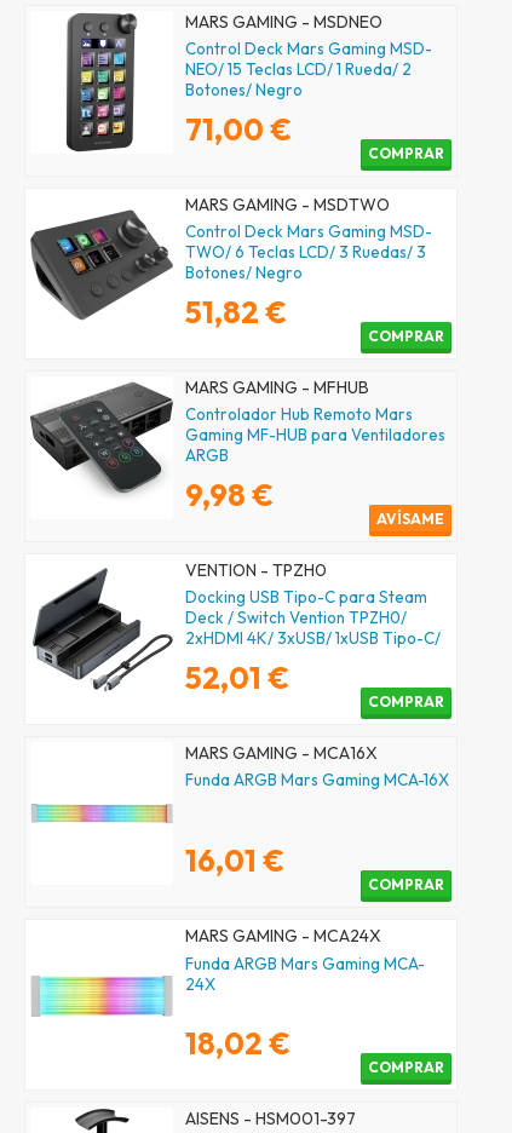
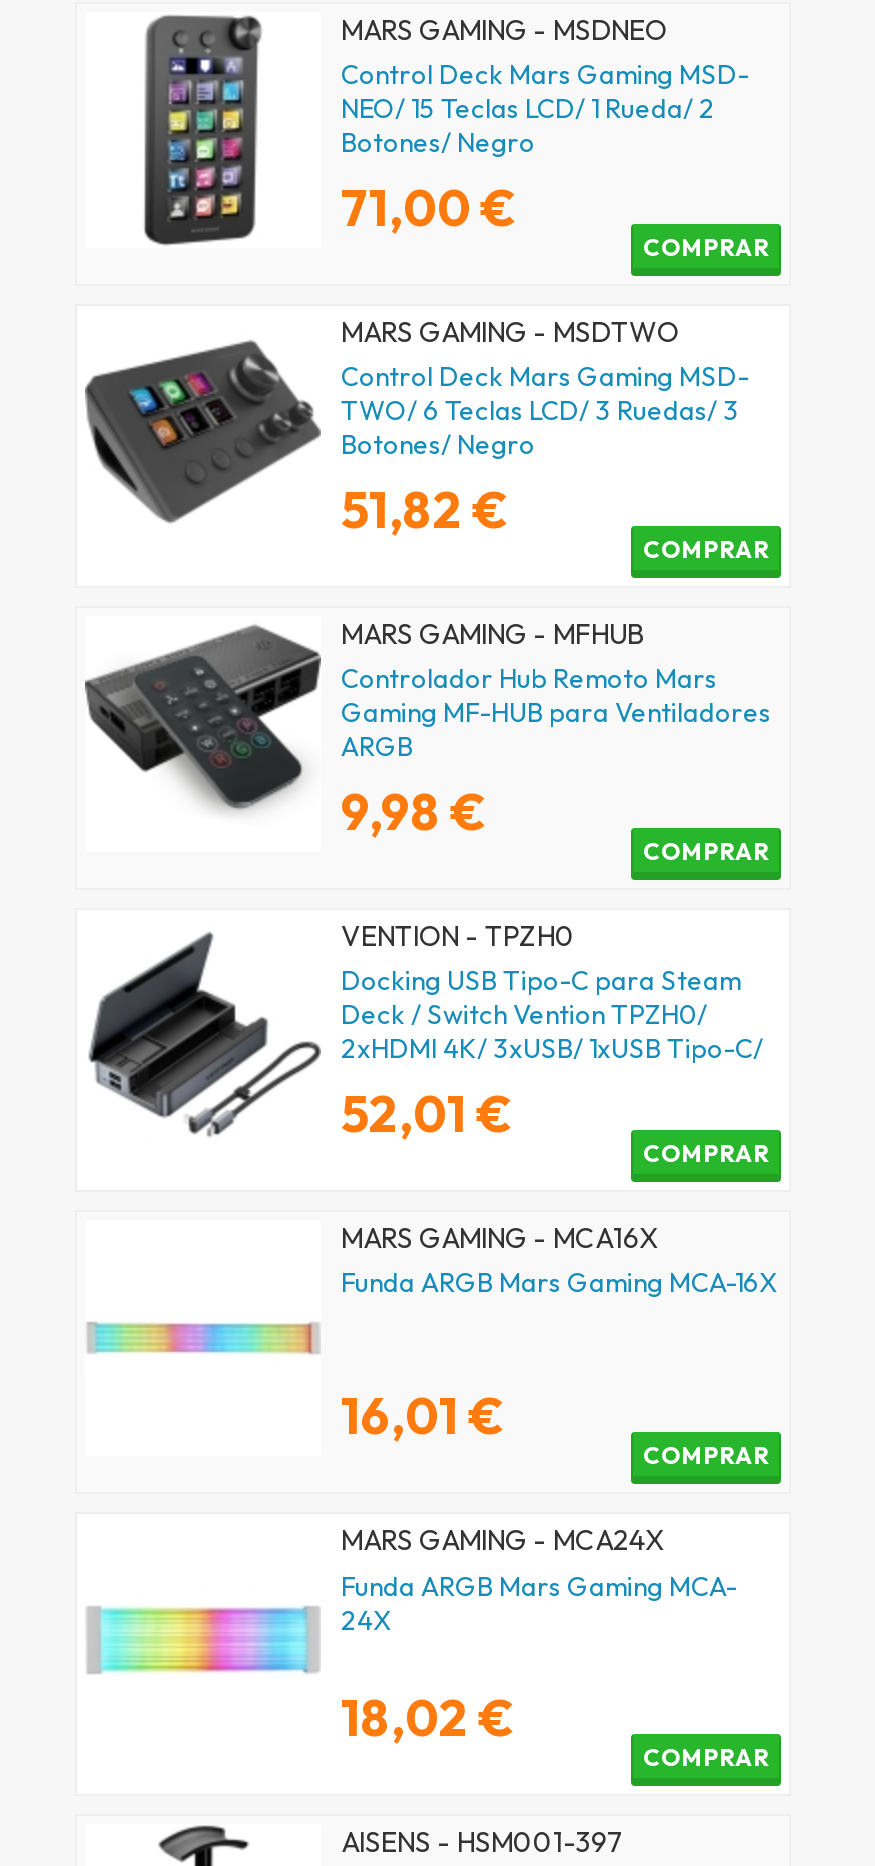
- AVÍSAME
+ COMPRAR
